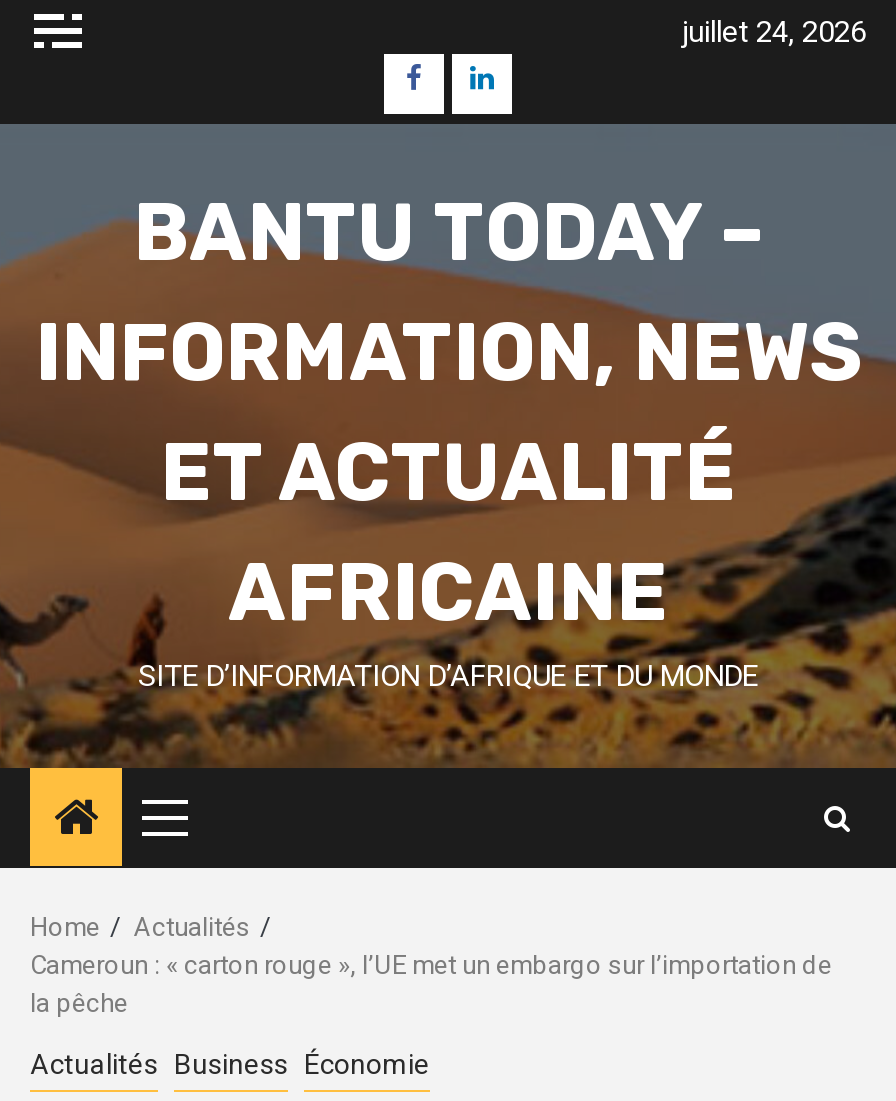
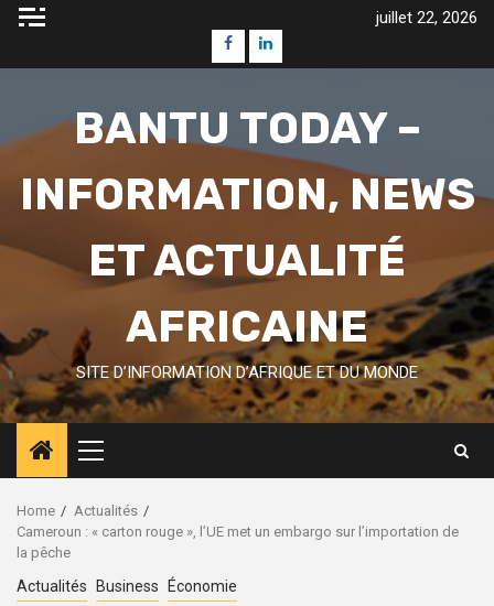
- juillet 24, 2026
+ juillet 22, 2026
